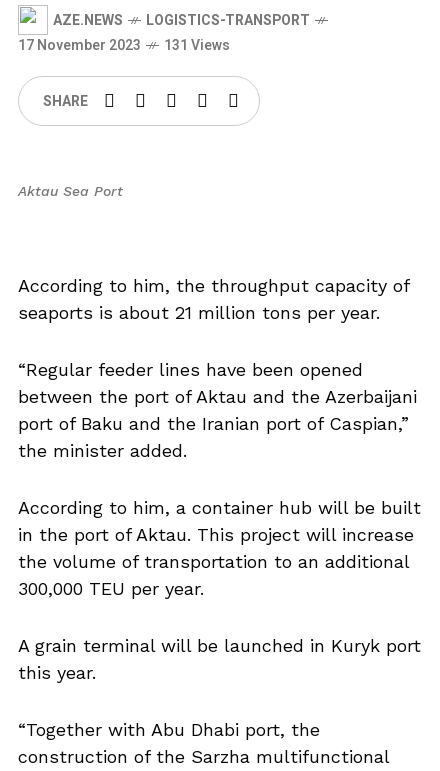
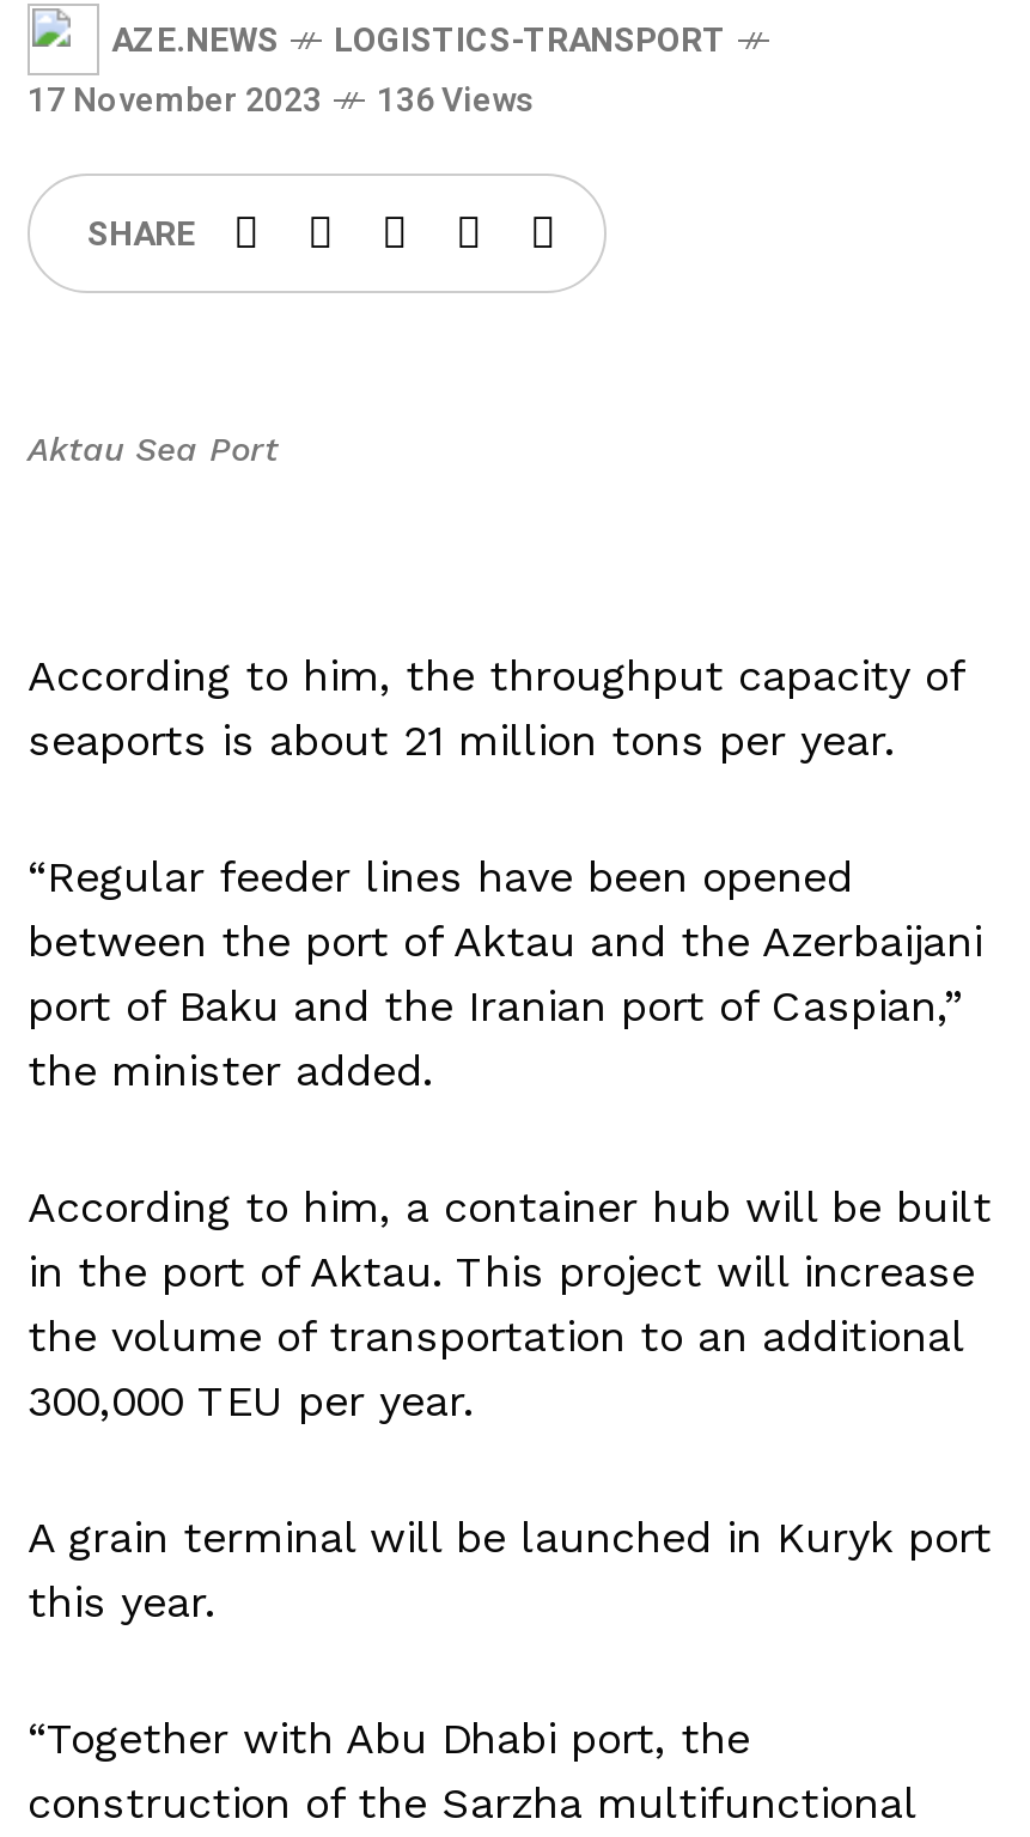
- 17 November 2023 131 Views
+ 17 November 2023 136 Views
